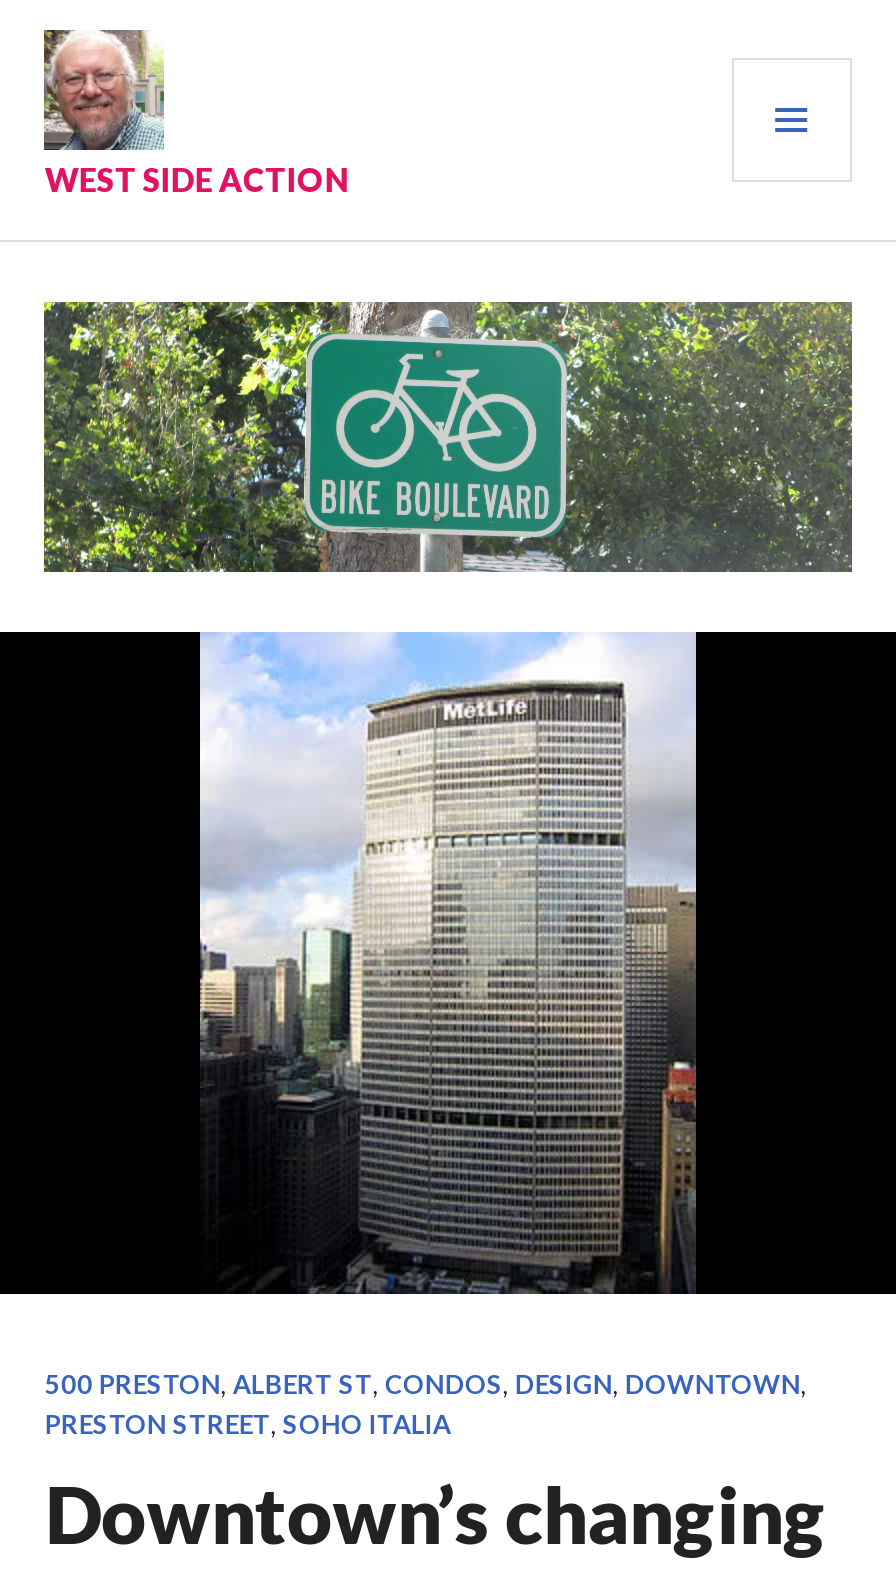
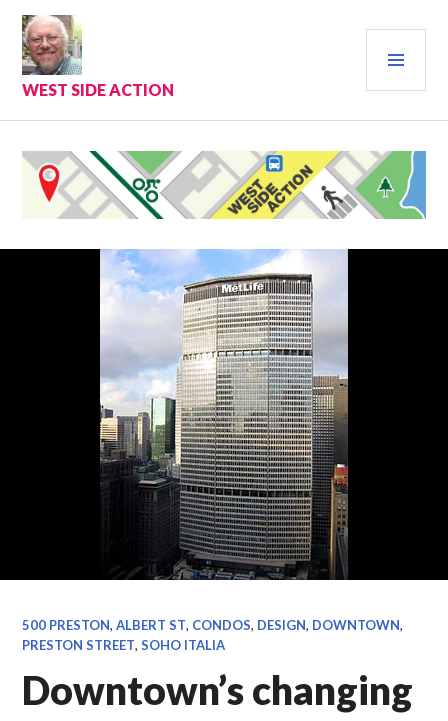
- [image]
+ [image]
